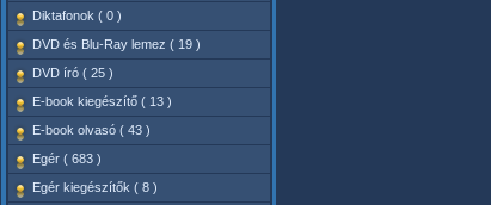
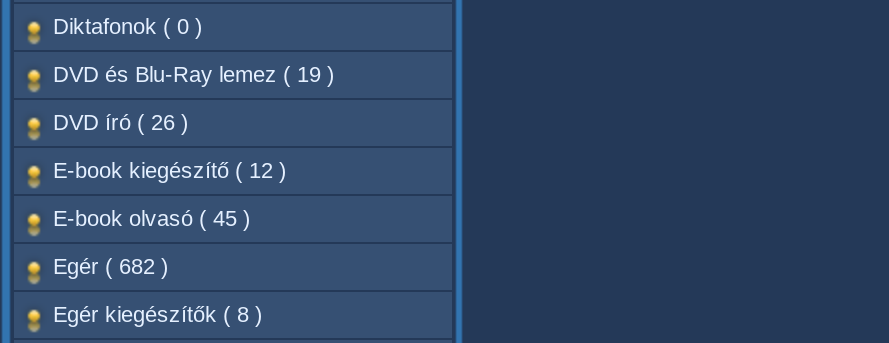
- DVD író ( 25 )
+ DVD író ( 26 )

- E-book kiegészítő ( 13 )
+ E-book kiegészítő ( 12 )

- E-book olvasó ( 43 )
+ E-book olvasó ( 45 )

- Egér ( 683 )
+ Egér ( 682 )
